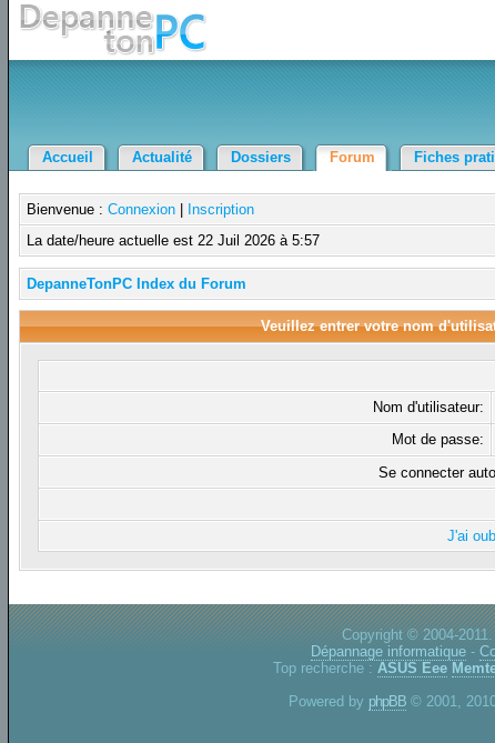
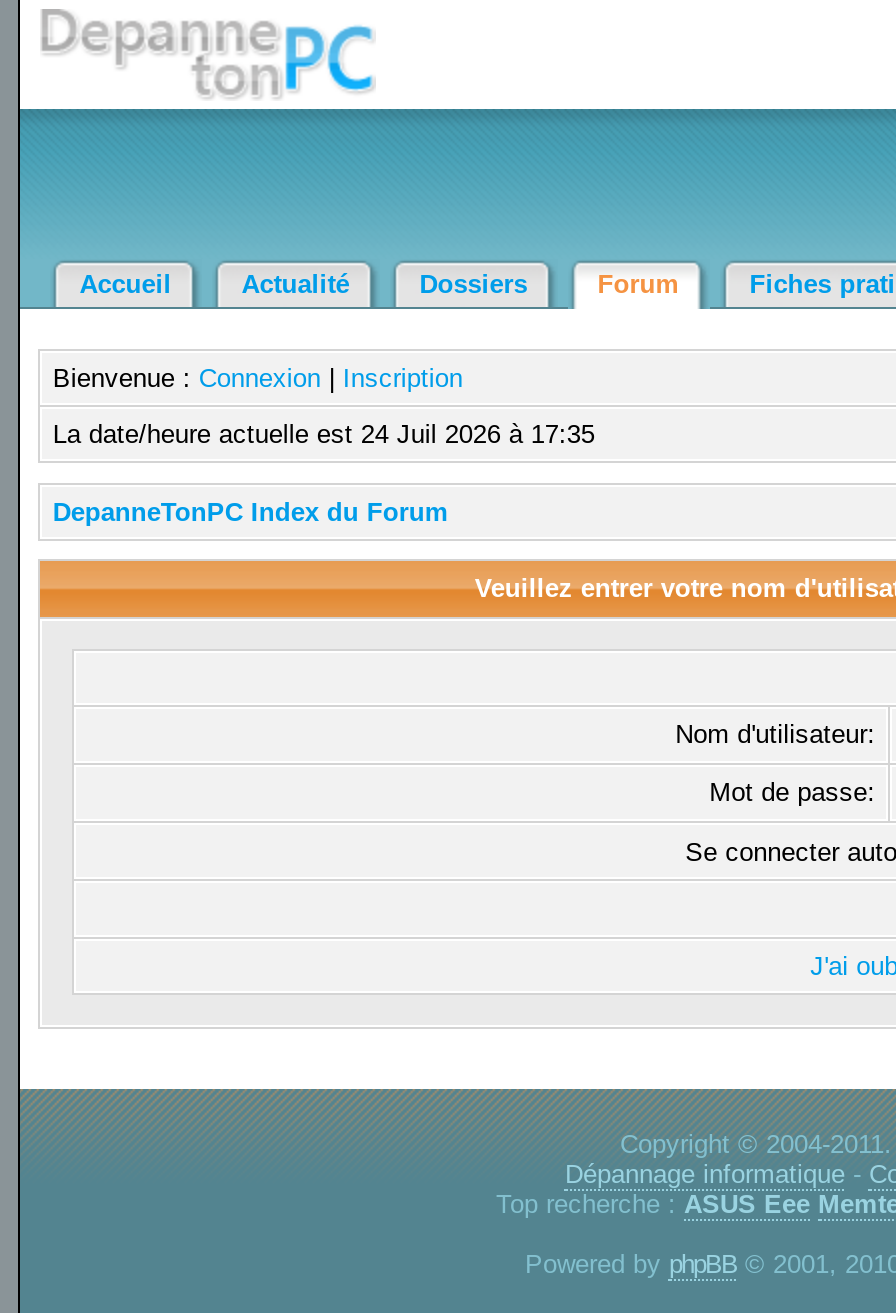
- La date/heure actuelle est 22 Juil 2026 à 5:57
+ La date/heure actuelle est 24 Juil 2026 à 17:35
